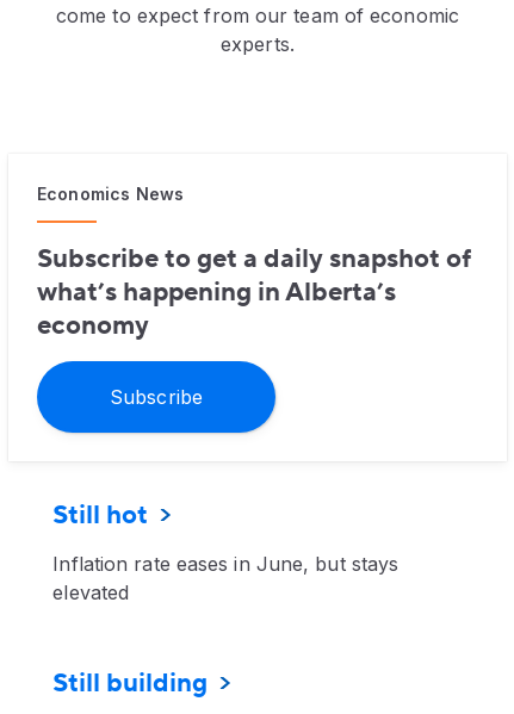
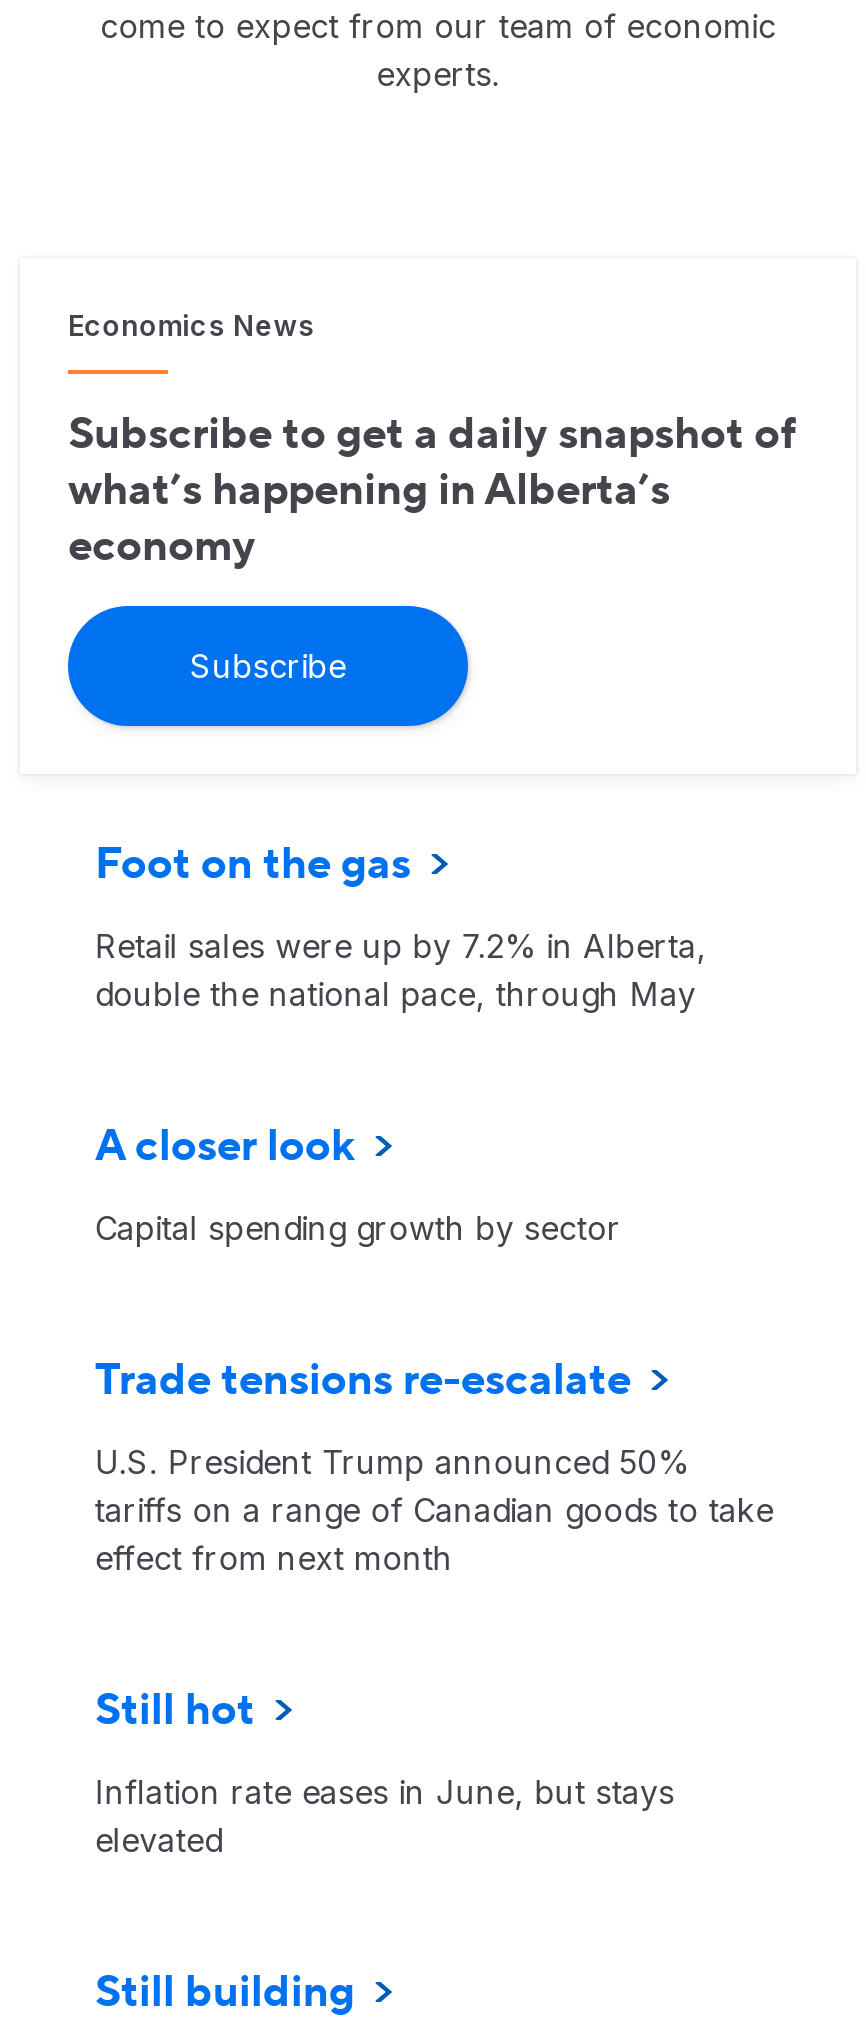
+ Foot on the gas
+ Retail sales were up by 7.2% in Alberta,
+ double the national pace, through May
+ A closer look
+ Capital spending growth by sector
+ Trade tensions re-escalate
+ U.S. President Trump announced 50%
+ tariffs on a range of Canadian goods to take
+ effect from next month
